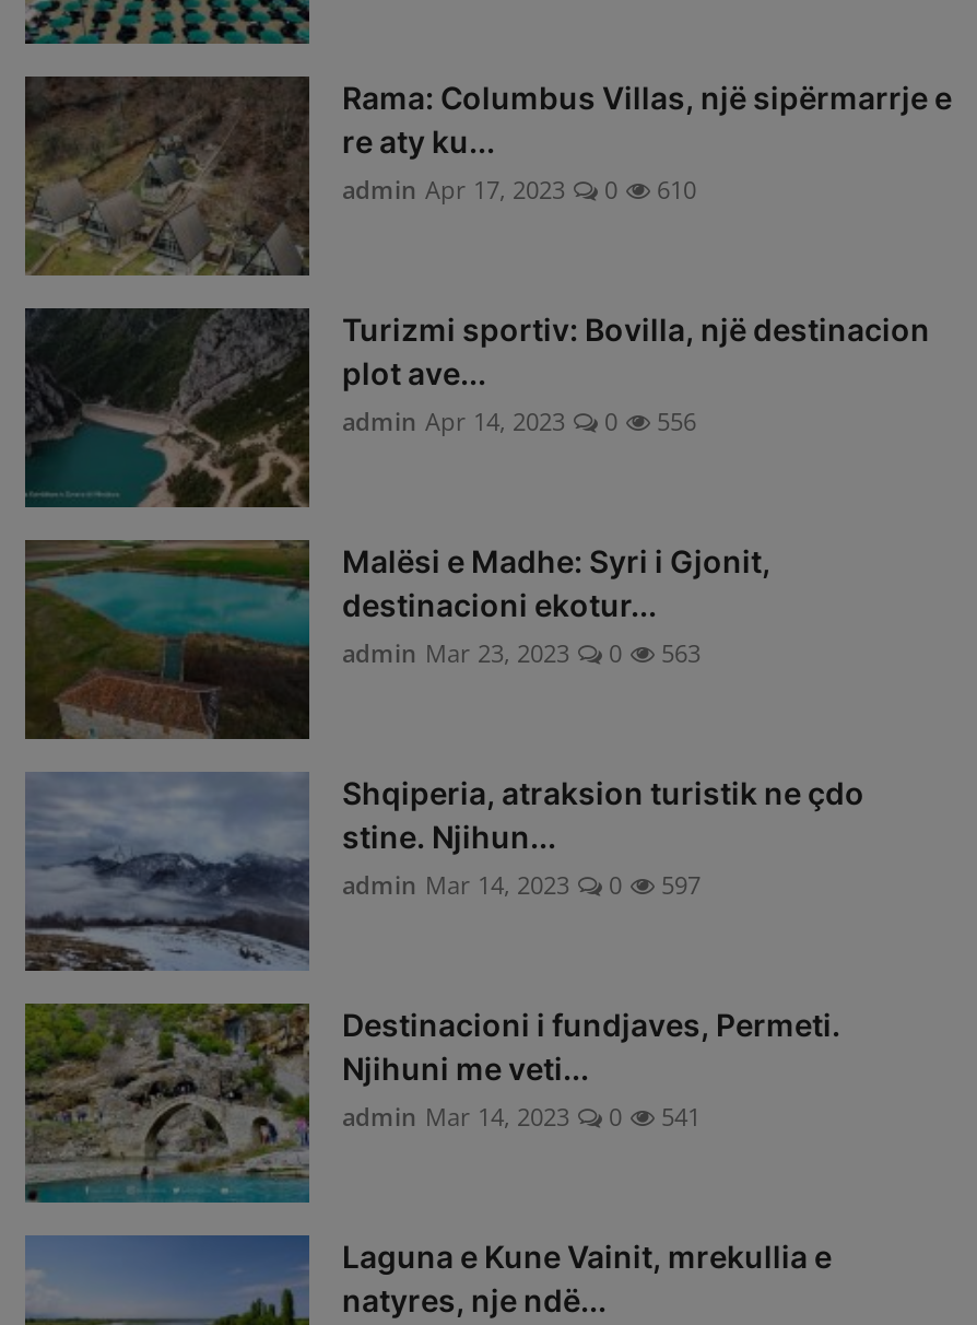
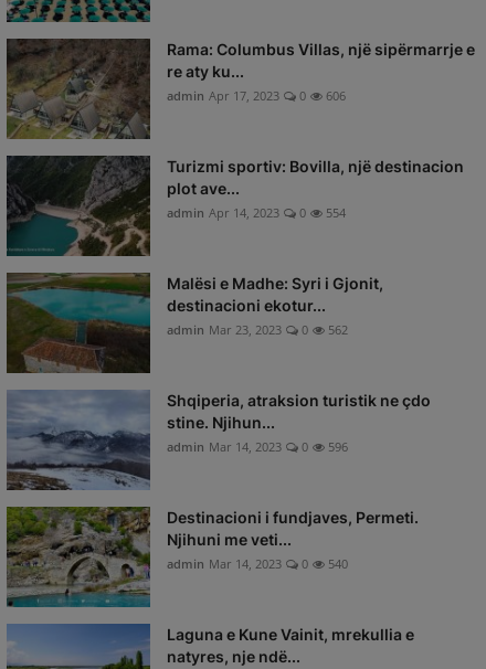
- admin Apr 17, 2023 0 610
+ admin Apr 17, 2023 0 606

- admin Apr 14, 2023 0 556
+ admin Apr 14, 2023 0 554

- admin Mar 23, 2023 0 563
+ admin Mar 23, 2023 0 562

- admin Mar 14, 2023 0 597
+ admin Mar 14, 2023 0 596

- admin Mar 14, 2023 0 541
+ admin Mar 14, 2023 0 540
